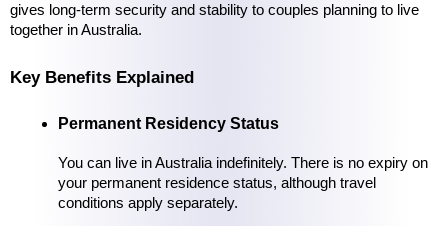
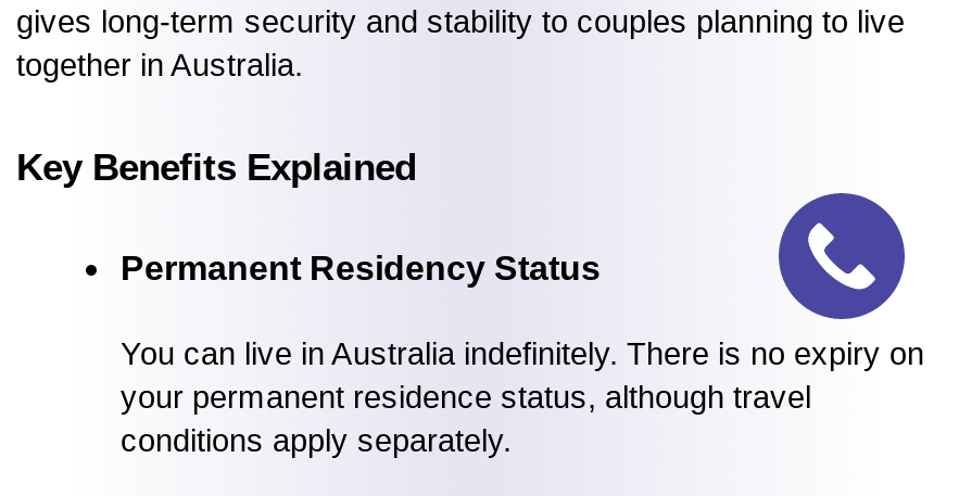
+ [image]
